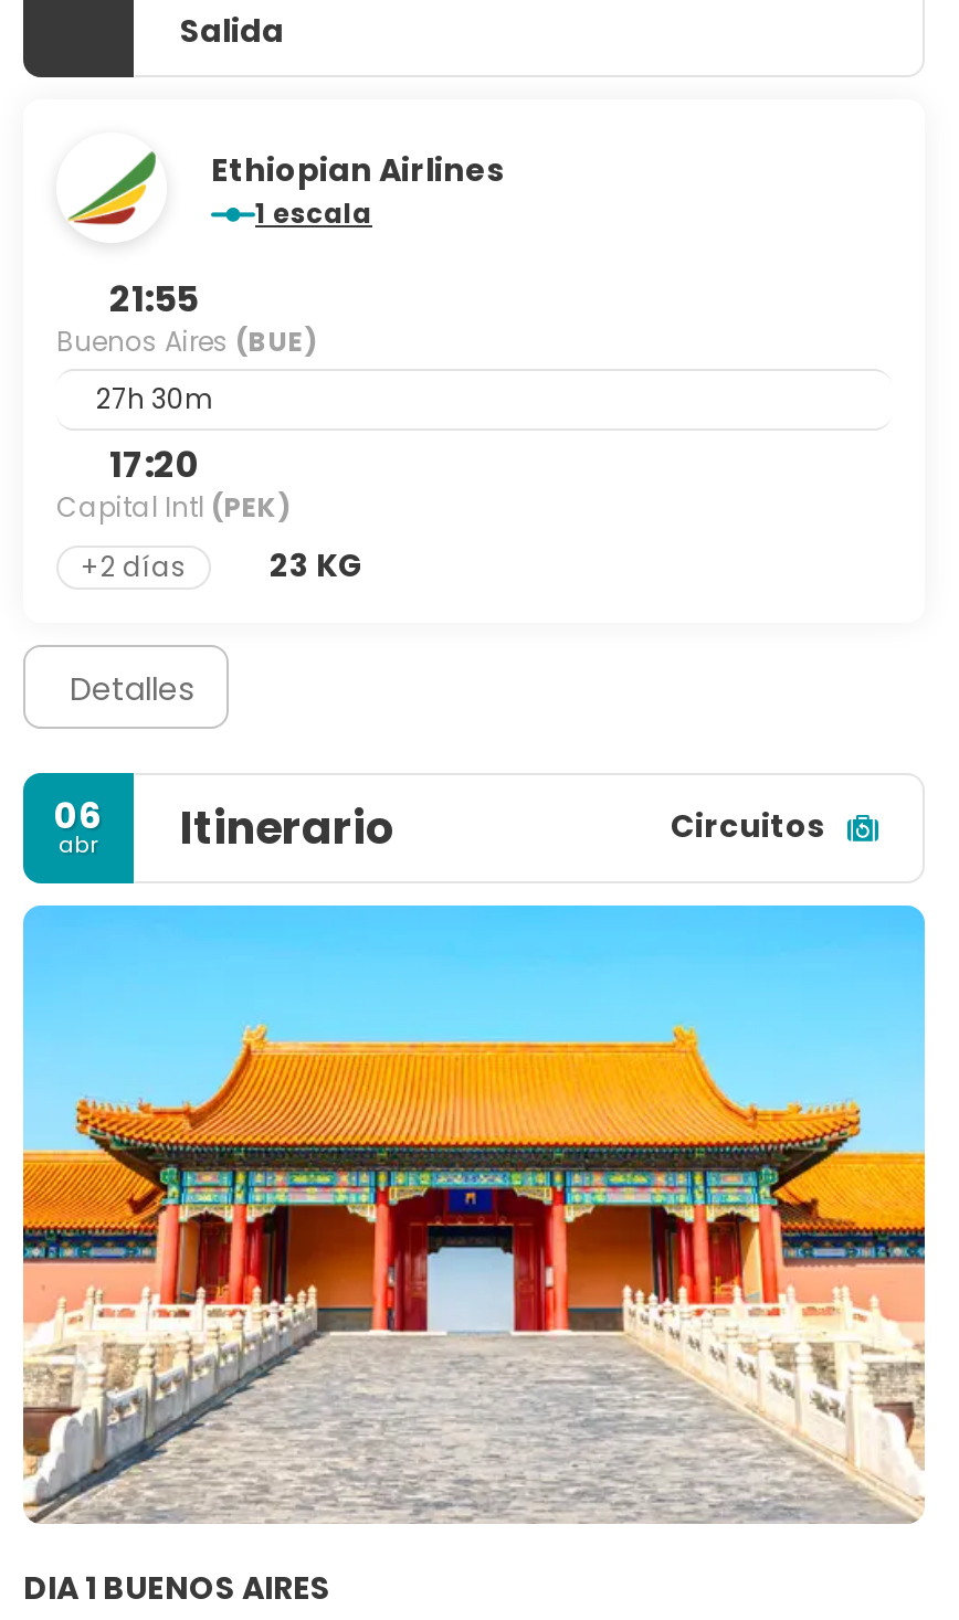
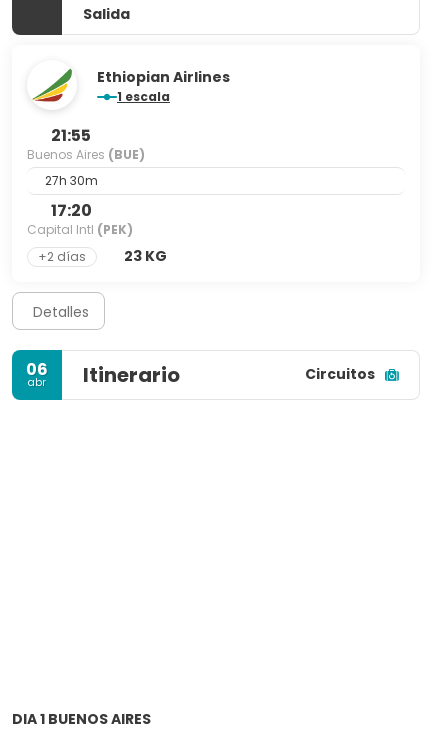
- [image]
